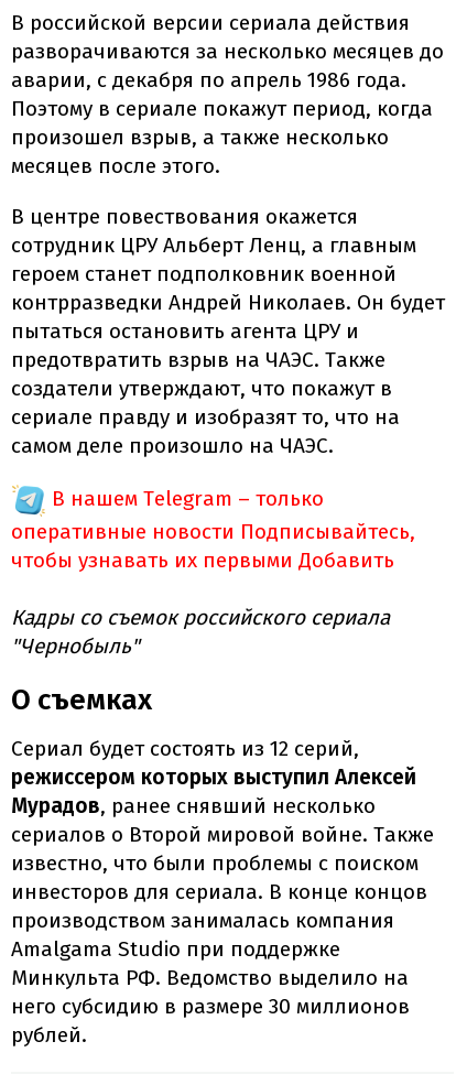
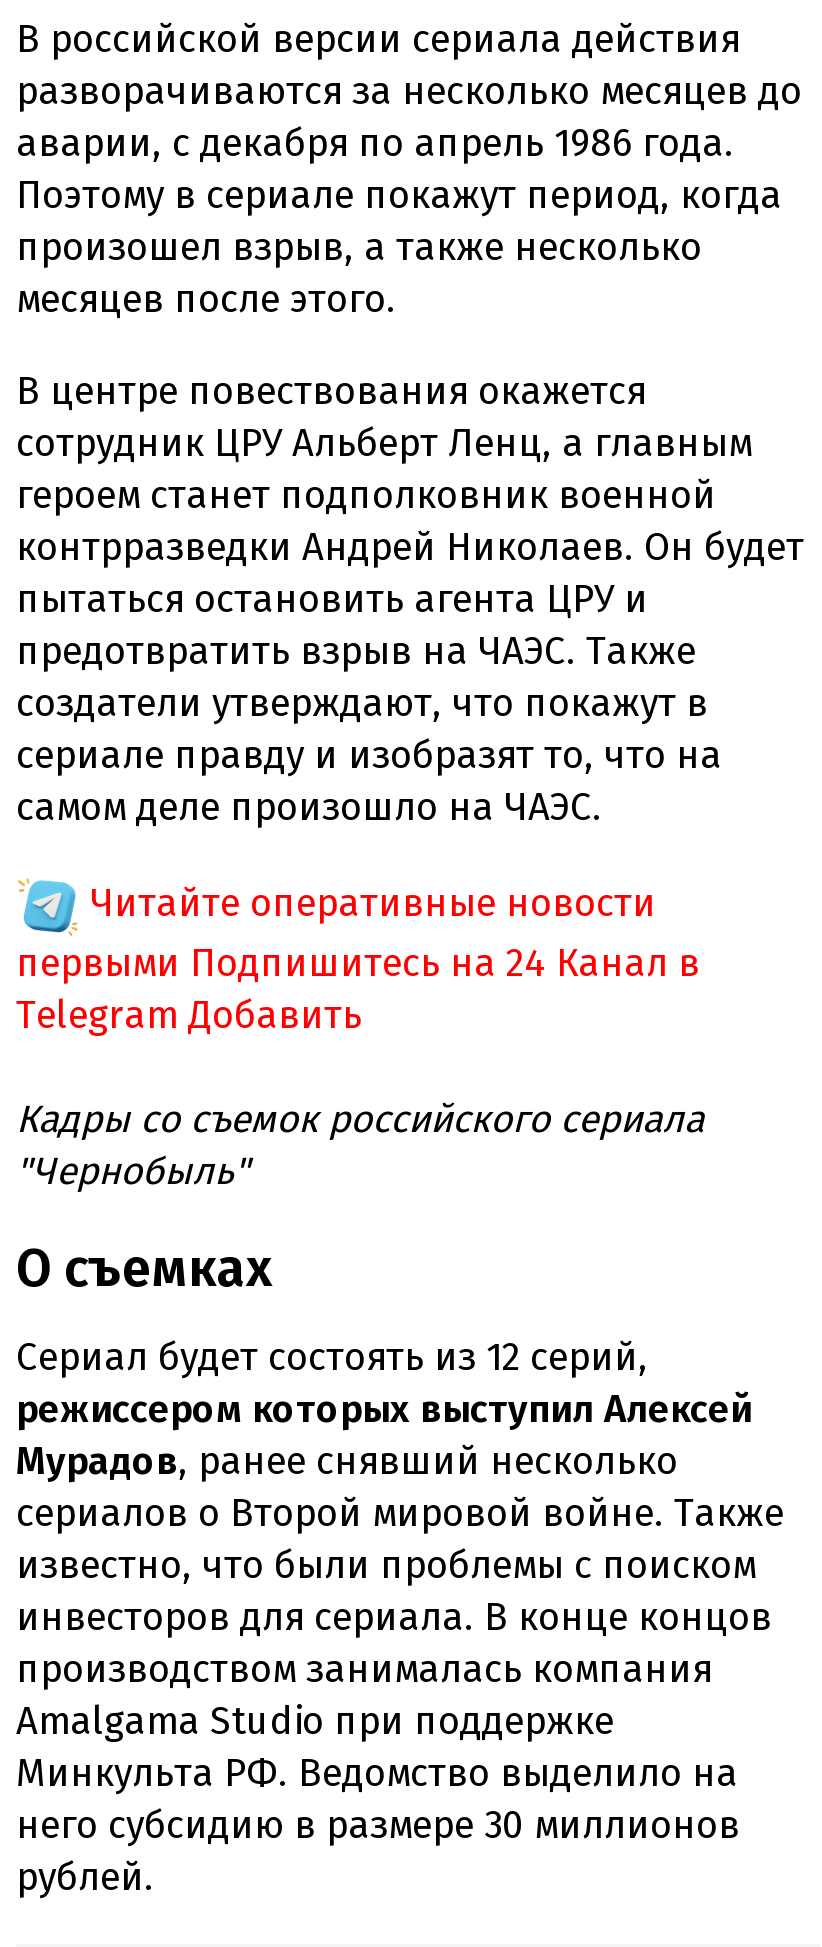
- В нашем Telegram – только
- оперативные новости Подписывайтесь,
- чтобы узнавать их первыми Добавить
+ Читайте оперативные новости
+ первыми Подпишитесь на 24 Канал в
+ Telegram Добавить
